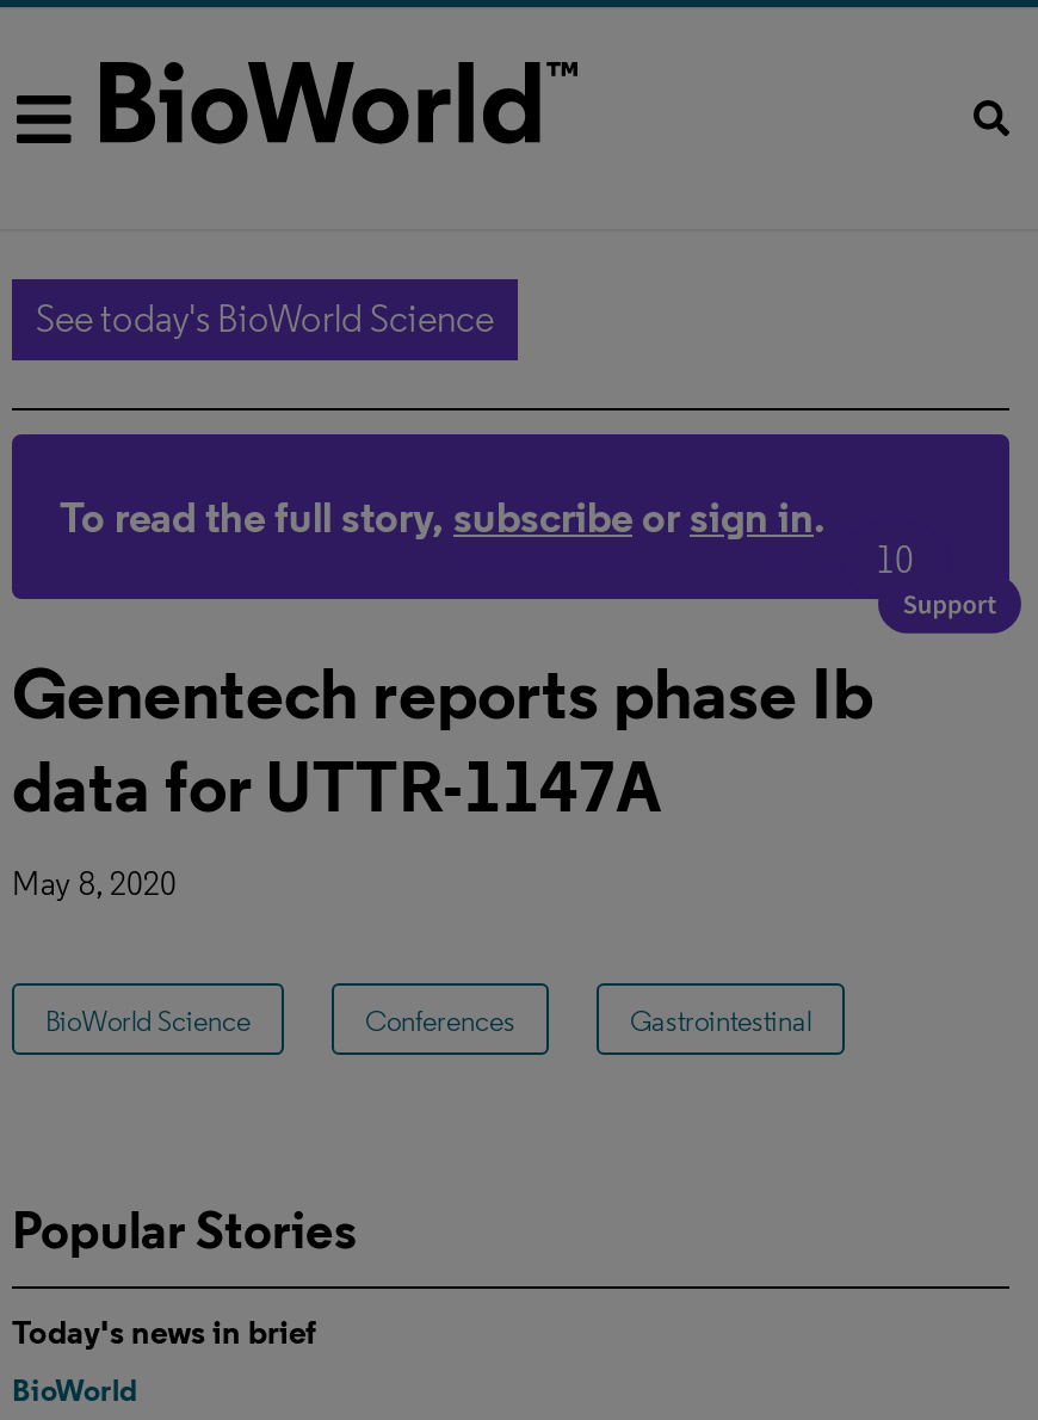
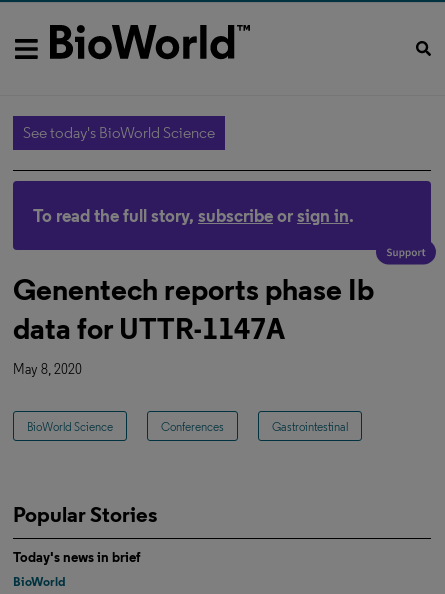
- 10
